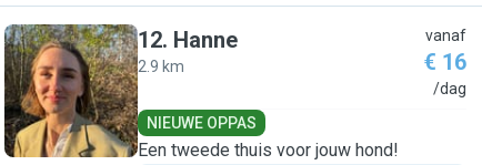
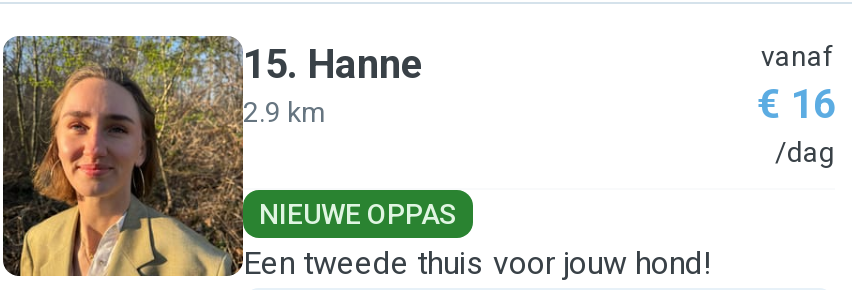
- 12. Hanne
+ 15. Hanne
